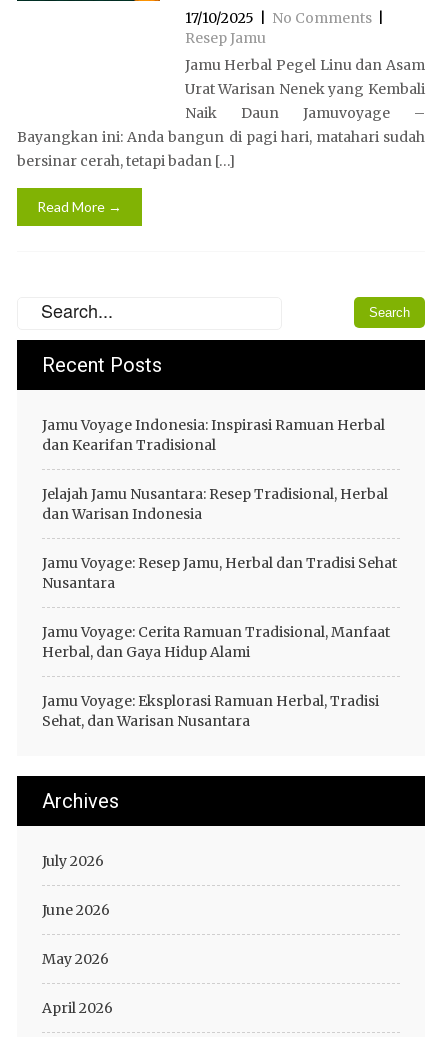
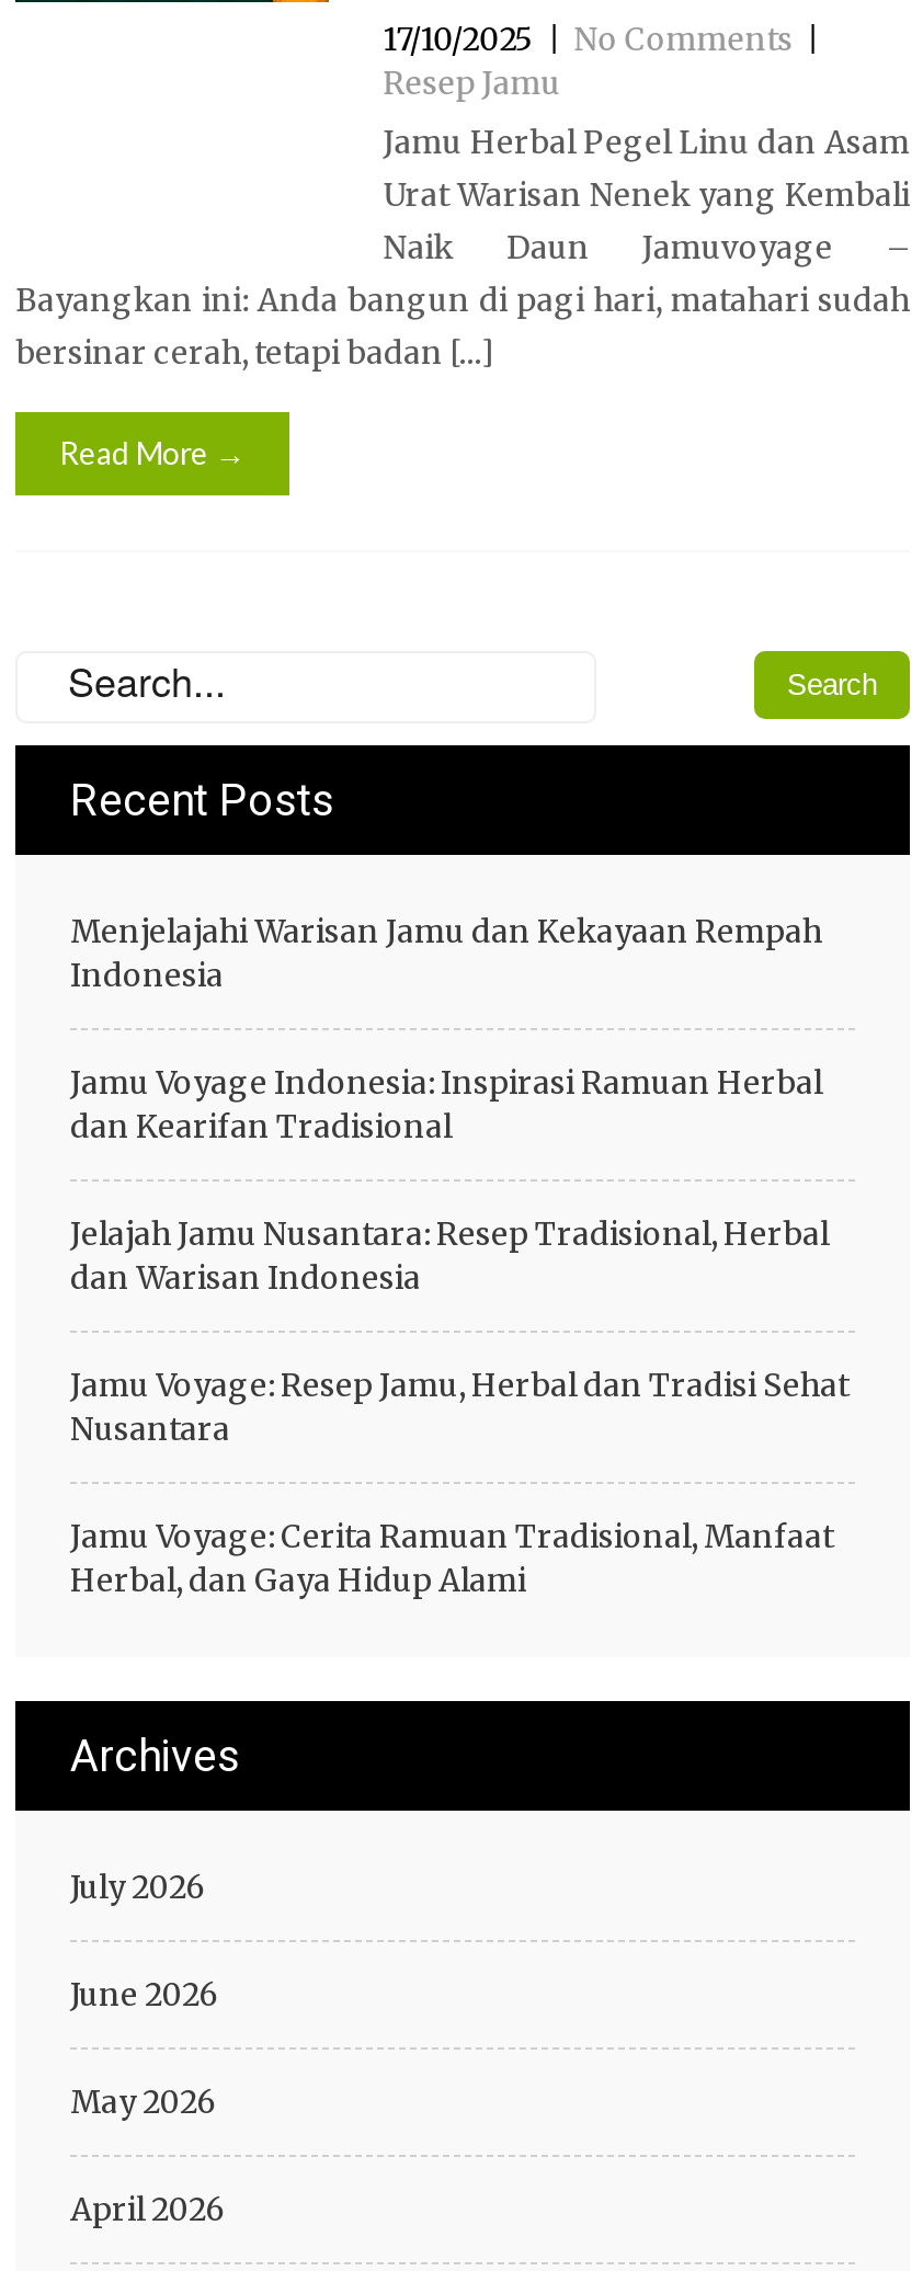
+ Menjelajahi Warisan Jamu dan Kekayaan Rempah
+ Indonesia

moved down: Jamu Voyage Indonesia: Inspirasi Ramuan Herbal | dan Kearifan Tradisional | Jelajah Jamu Nusantara: Resep Tradisional, Herbal | dan Warisan Indonesia | Jamu Voyage: Resep Jamu, Herbal dan Tradisi Sehat | Nusantara | Jamu Voyage: Cerita Ramuan Tradisional, Manfaat | Herbal, dan Gaya Hidup Alami

- Jamu Voyage: Eksplorasi Ramuan Herbal, Tradisi
- Sehat, dan Warisan Nusantara
